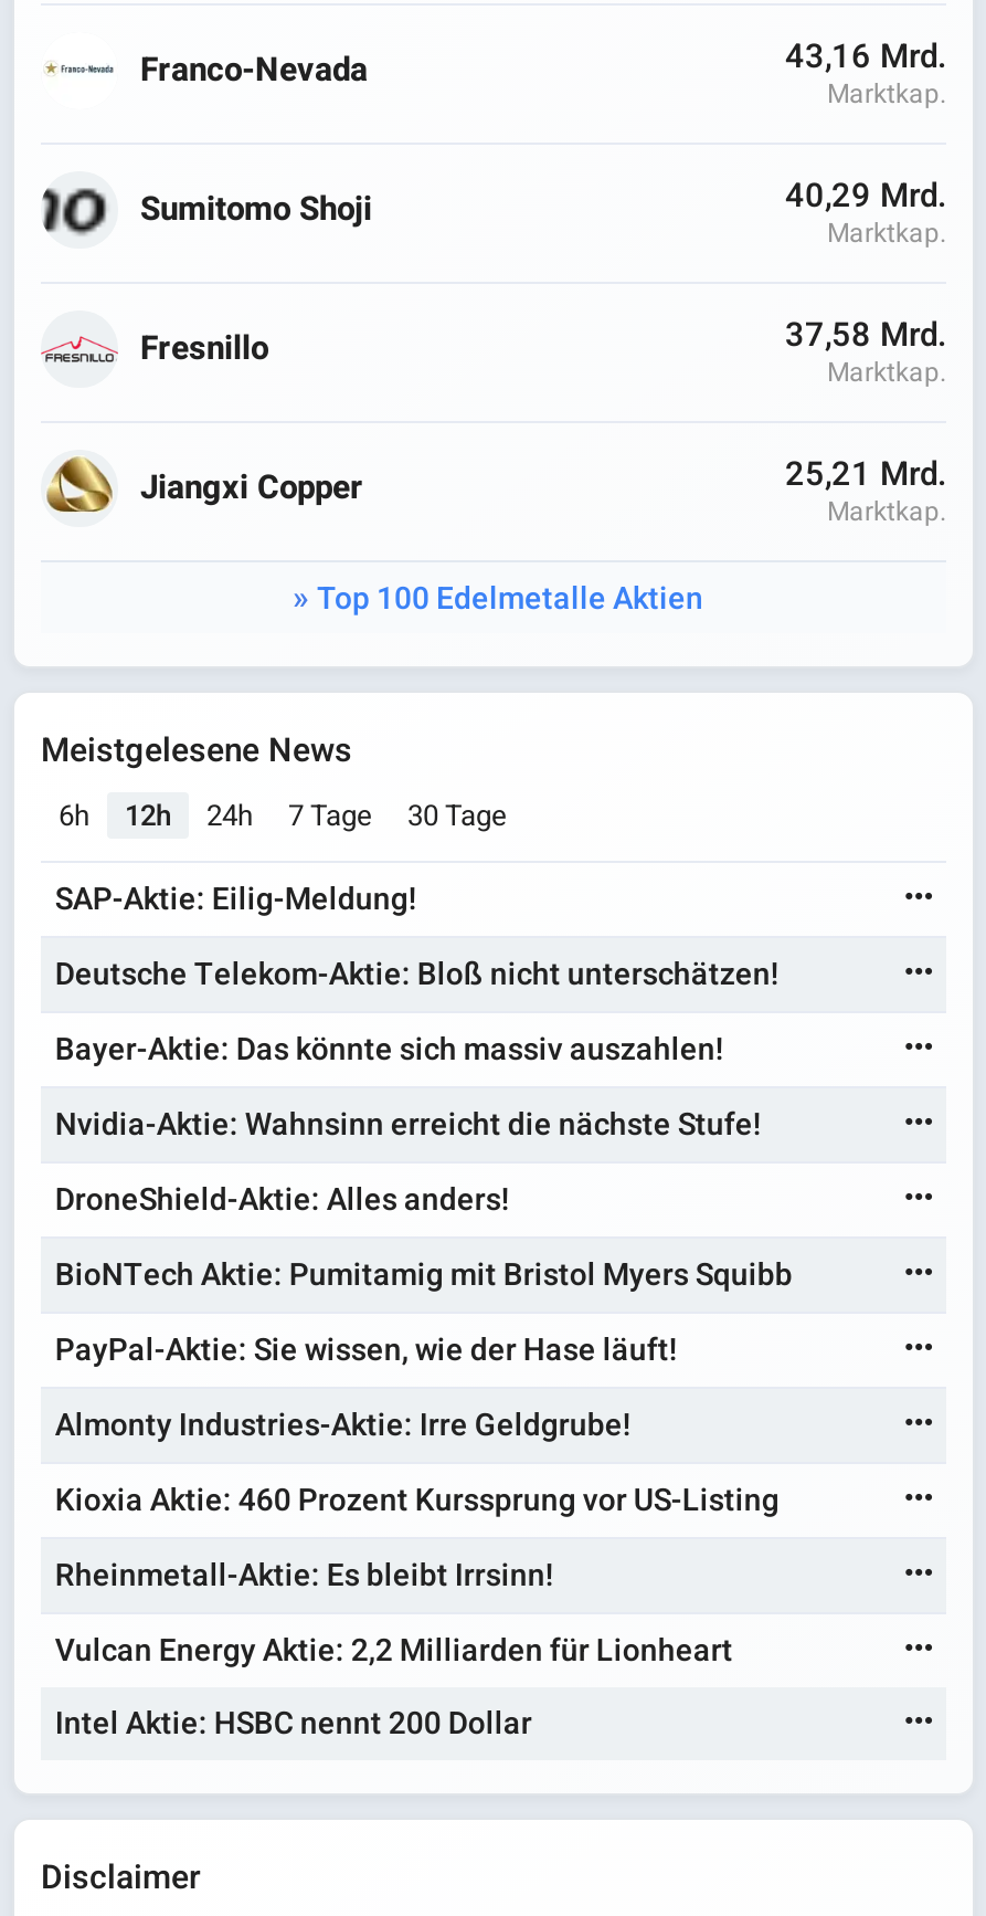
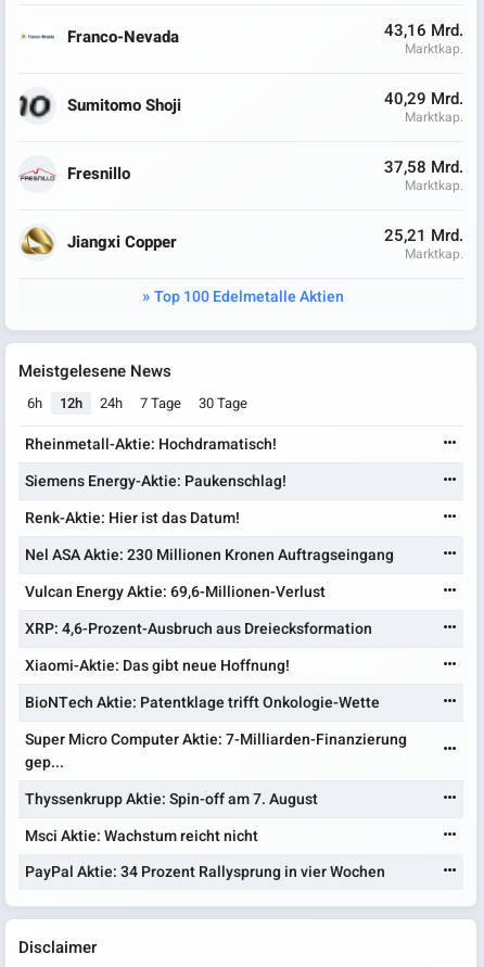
- SAP-Aktie: Eilig-Meldung!
+ Rheinmetall-Aktie: Hochdramatisch!

- Deutsche Telekom-Aktie: Bloß nicht unterschätzen!
+ Siemens Energy-Aktie: Paukenschlag!

- Bayer-Aktie: Das könnte sich massiv auszahlen!
+ Renk-Aktie: Hier ist das Datum!

- Nvidia-Aktie: Wahnsinn erreicht die nächste Stufe!
+ Nel ASA Aktie: 230 Millionen Kronen Auftragseingang

- DroneShield-Aktie: Alles anders!
+ Vulcan Energy Aktie: 69,6-Millionen-Verlust

- BioNTech Aktie: Pumitamig mit Bristol Myers Squibb
+ XRP: 4,6-Prozent-Ausbruch aus Dreiecksformation

- PayPal-Aktie: Sie wissen, wie der Hase läuft!
+ Xiaomi-Aktie: Das gibt neue Hoffnung!

- Almonty Industries-Aktie: Irre Geldgrube!
+ BioNTech Aktie: Patentklage trifft Onkologie-Wette

- Kioxia Aktie: 460 Prozent Kurssprung vor US-Listing
+ Super Micro Computer Aktie: 7-Milliarden-Finanzierung
+ gep...

- Rheinmetall-Aktie: Es bleibt Irrsinn!
+ Thyssenkrupp Aktie: Spin-off am 7. August

- Vulcan Energy Aktie: 2,2 Milliarden für Lionheart
+ Msci Aktie: Wachstum reicht nicht

- Intel Aktie: HSBC nennt 200 Dollar
+ PayPal Aktie: 34 Prozent Rallysprung in vier Wochen
